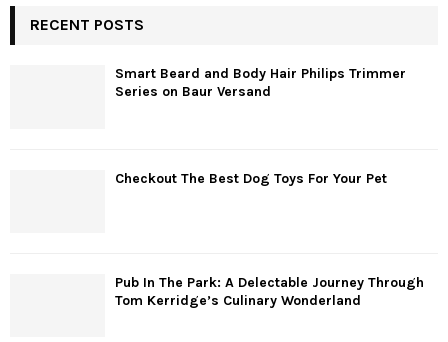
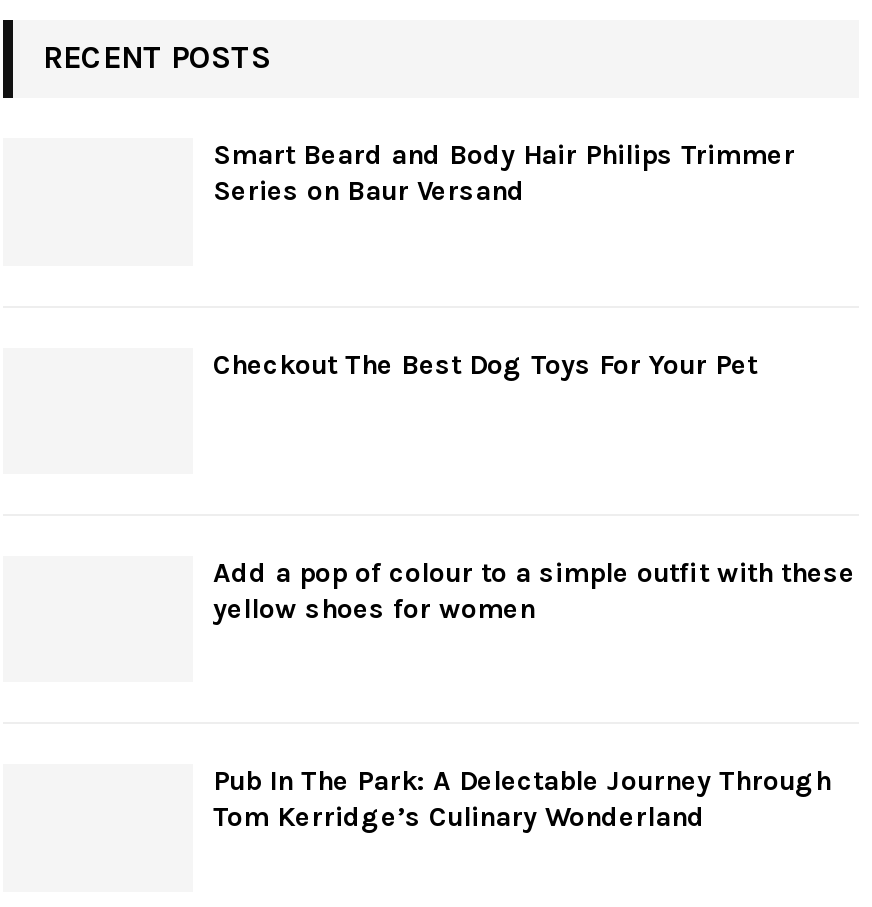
+ Add a pop of colour to a simple outfit with these
+ yellow shoes for women
